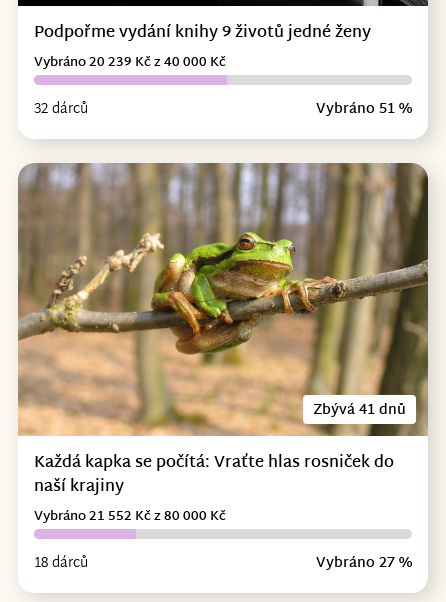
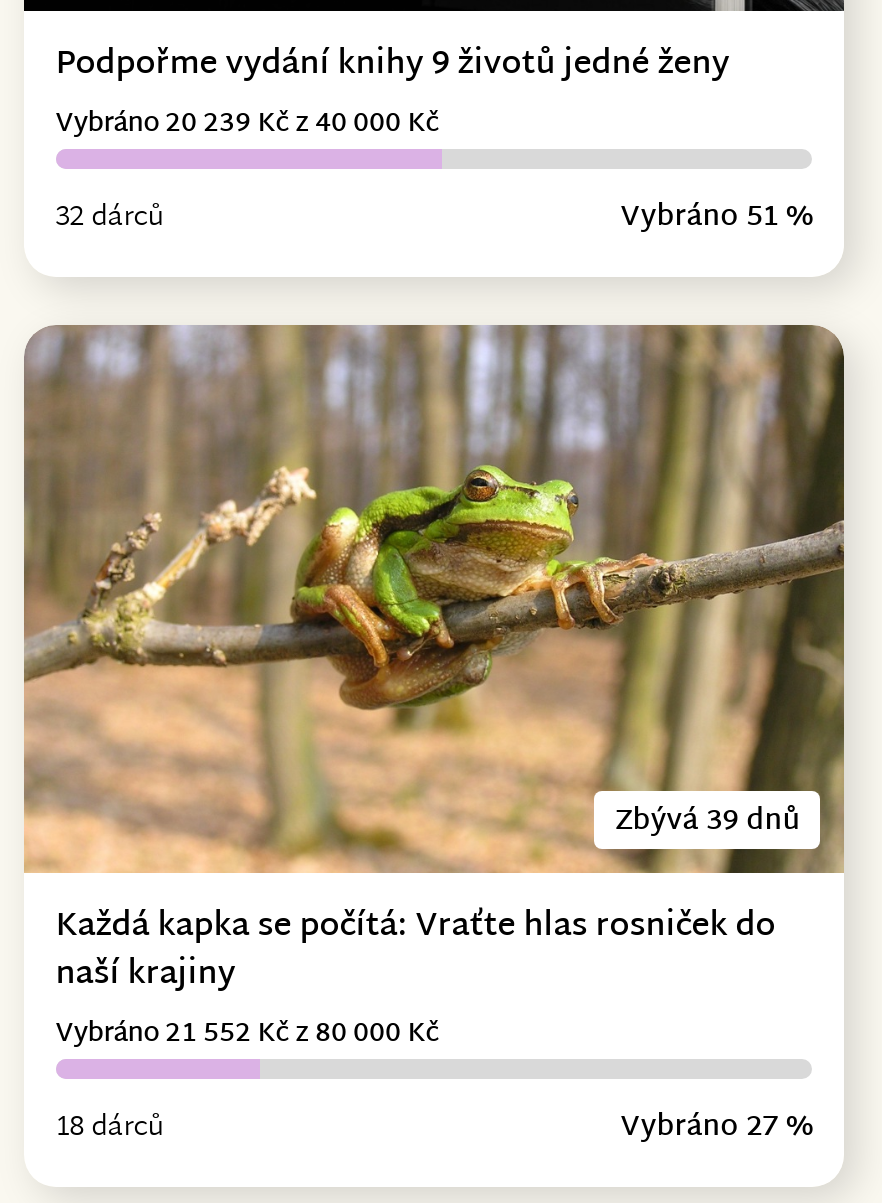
- Zbývá 41 dnů
+ Zbývá 39 dnů
